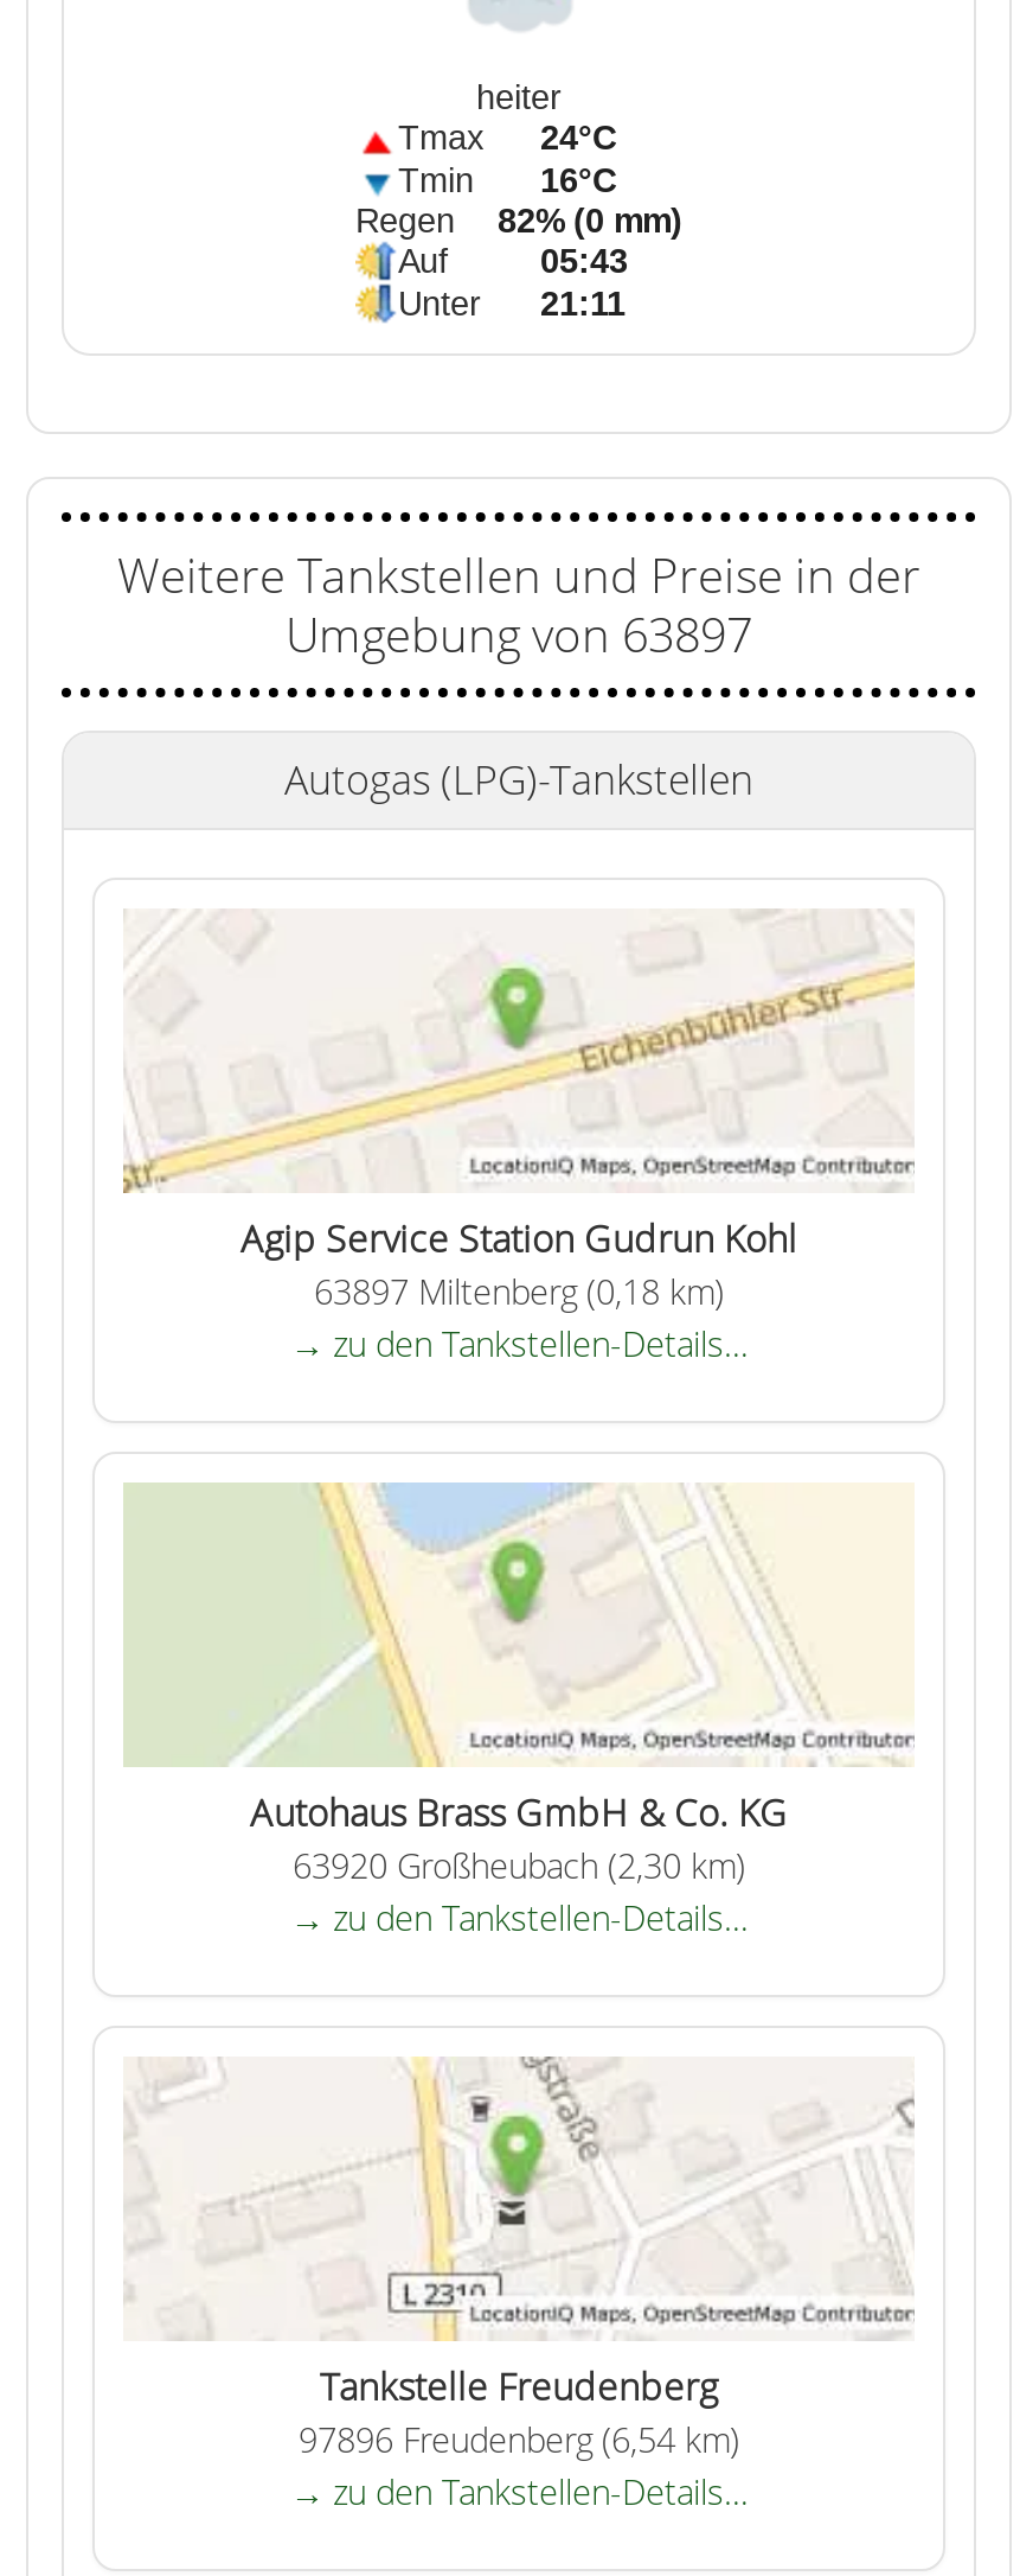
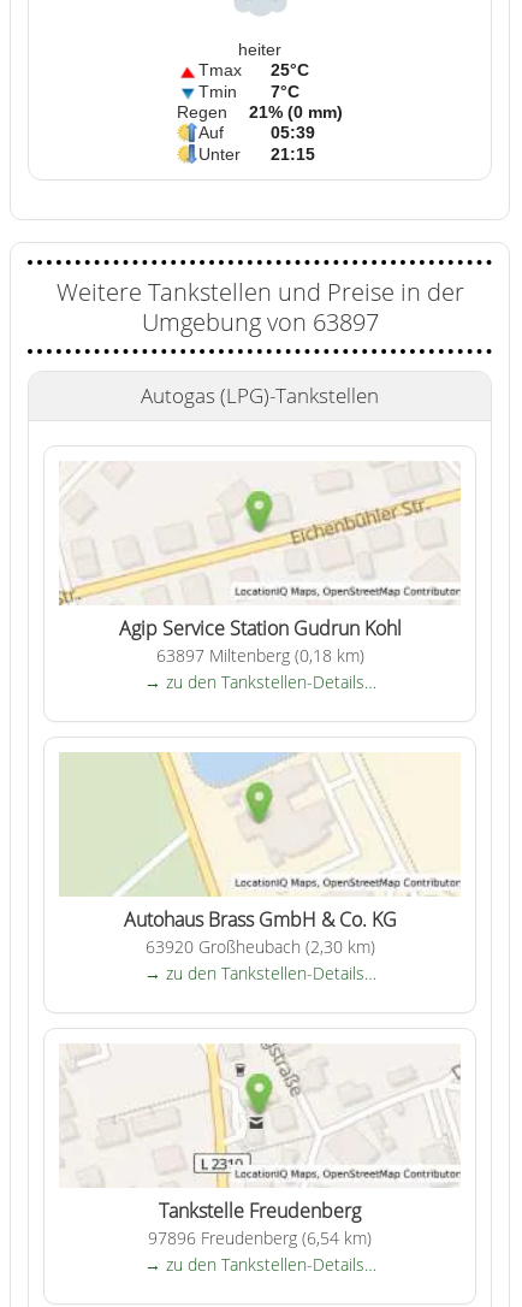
- Tmax 24°C
+ Tmax 25°C

- Tmin 16°C
+ Tmin 7°C

- Regen 82% (0 mm)
+ Regen 21% (0 mm)

- 05:43
+ 05:39

- Unter 21:11
+ Unter 21:15
